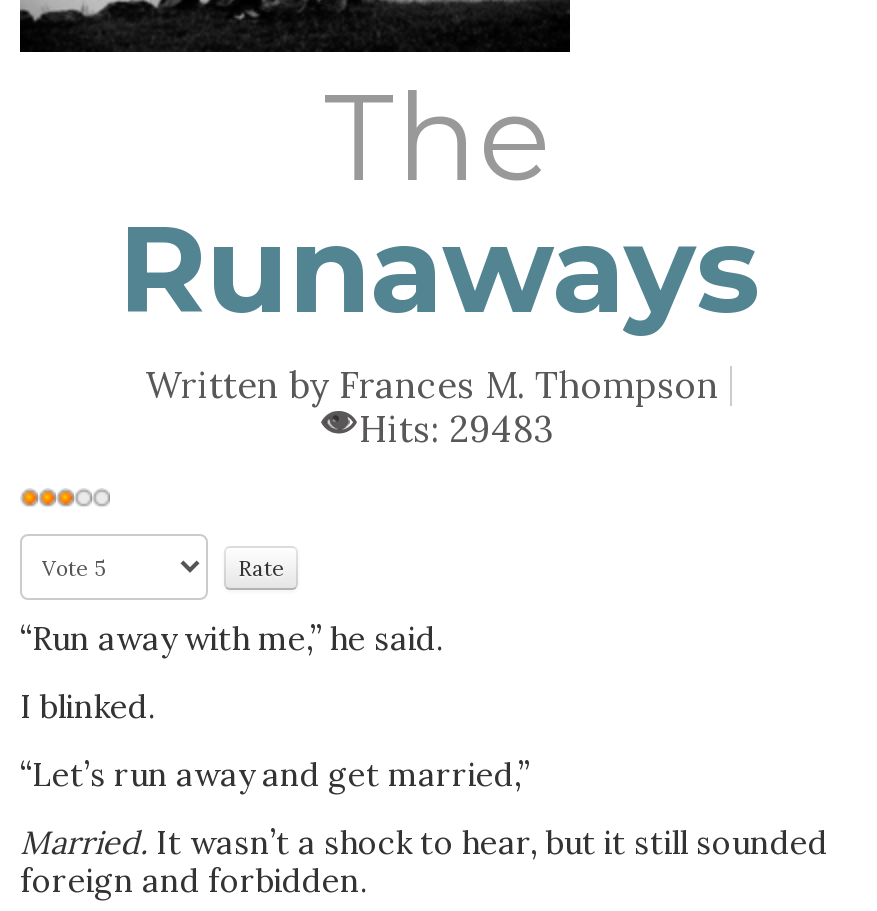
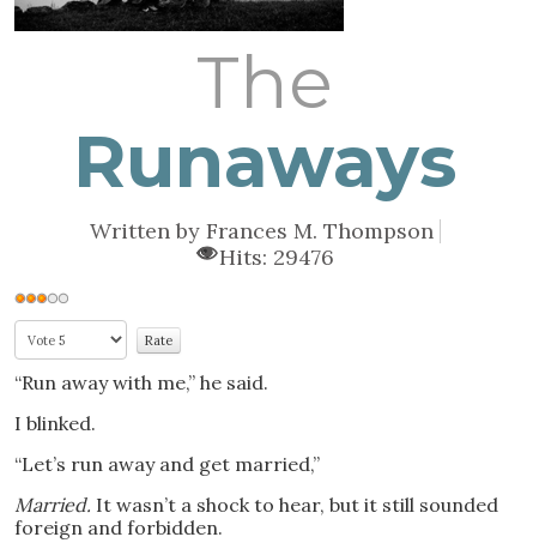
- Hits: 29483
+ Hits: 29476
